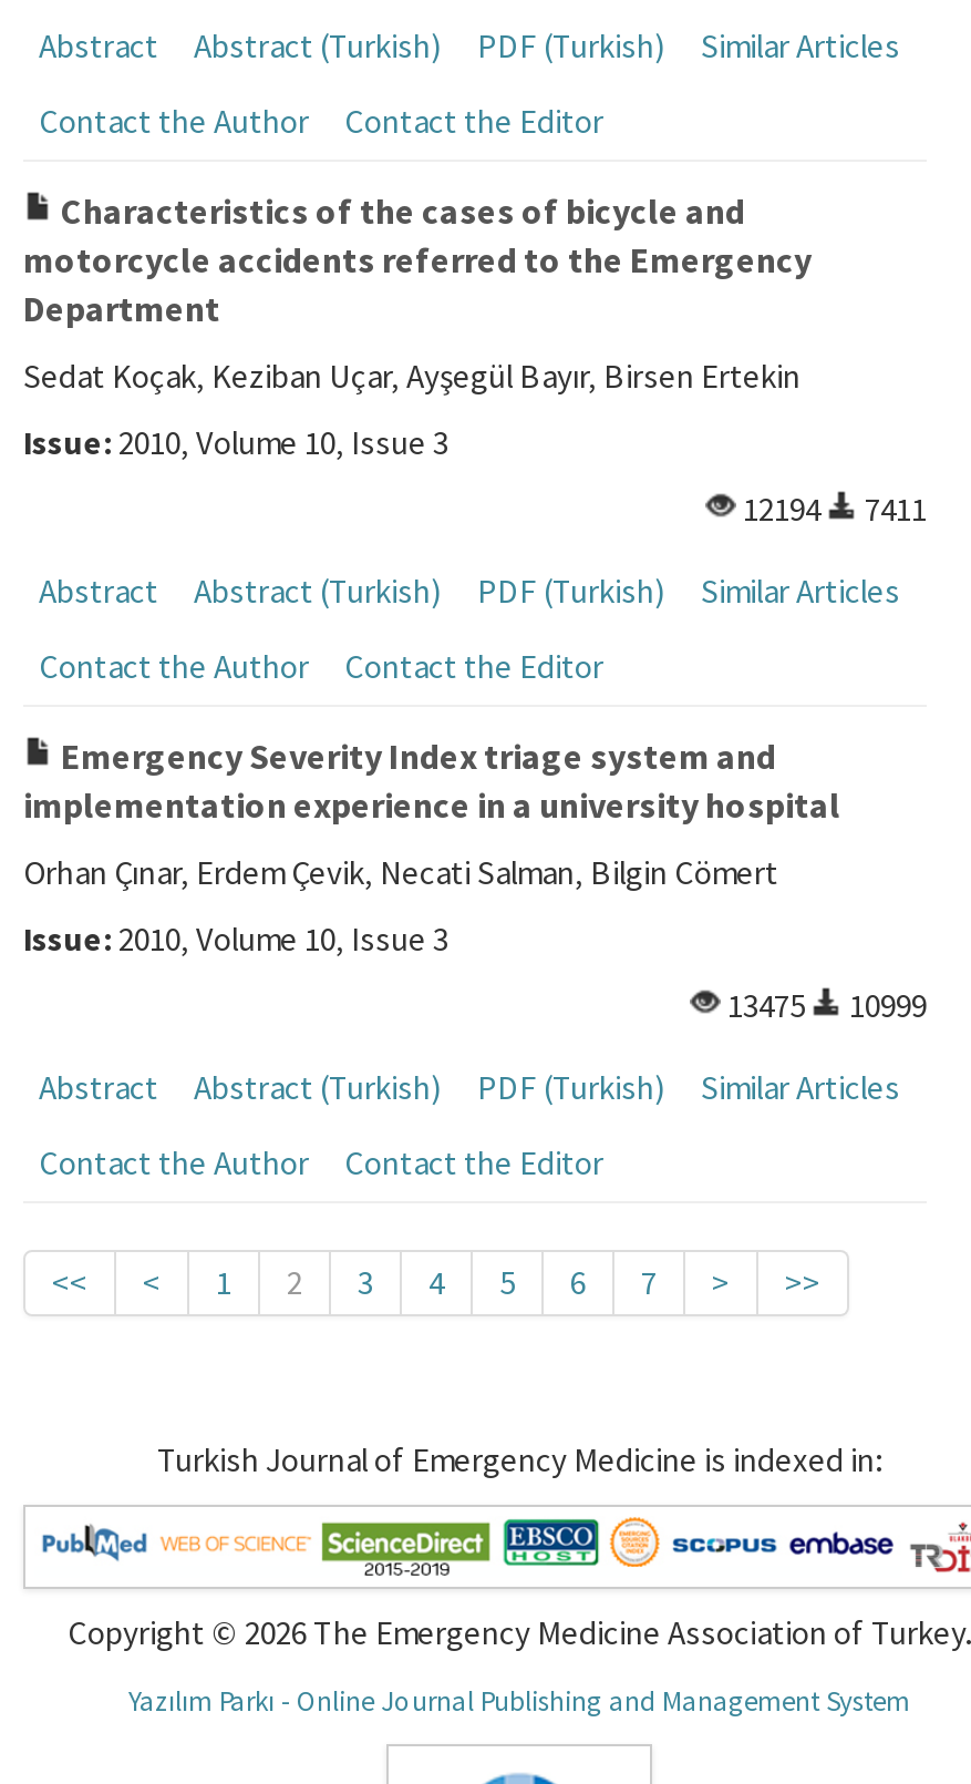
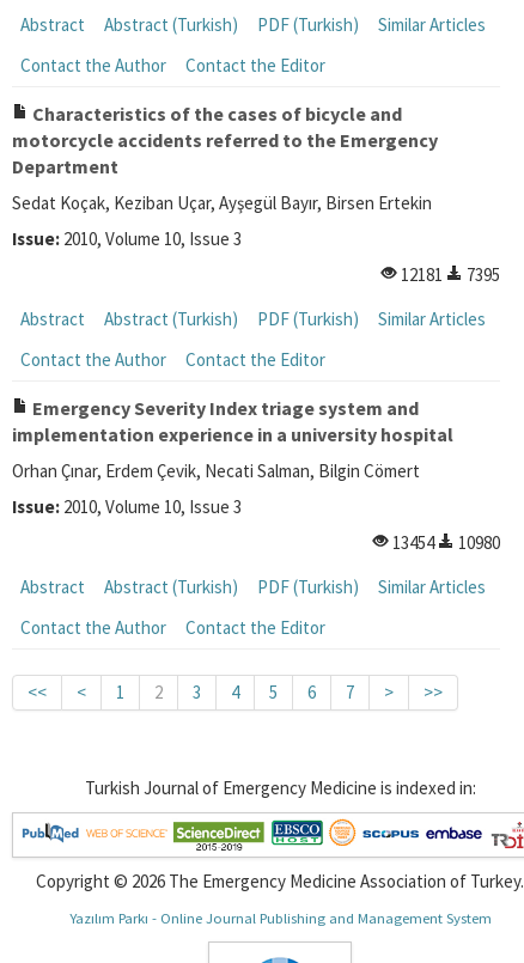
- 12194
+ 12181

- 7411
+ 7395

- 13475
+ 13454

- 10999
+ 10980
